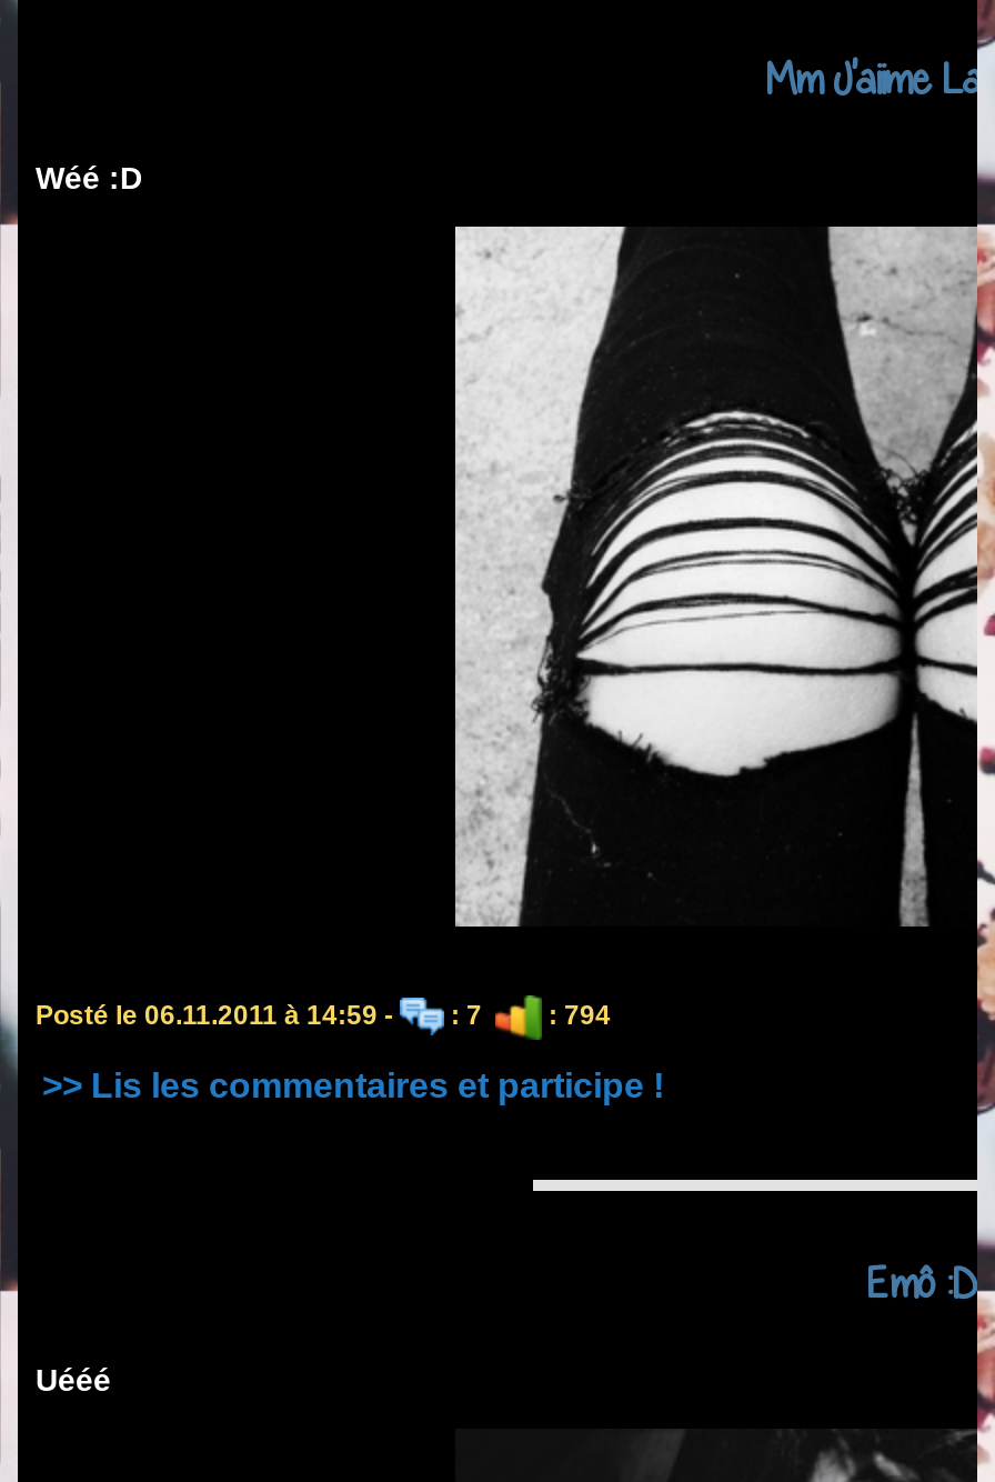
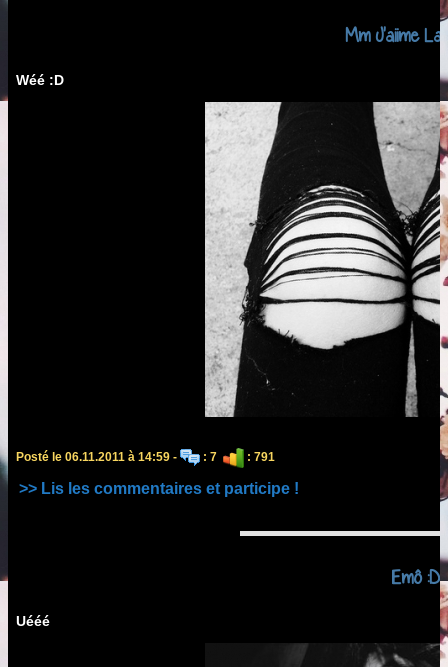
- Posté le 06.11.2011 à 14:59 - : 7 : 794
+ Posté le 06.11.2011 à 14:59 - : 7 : 791
